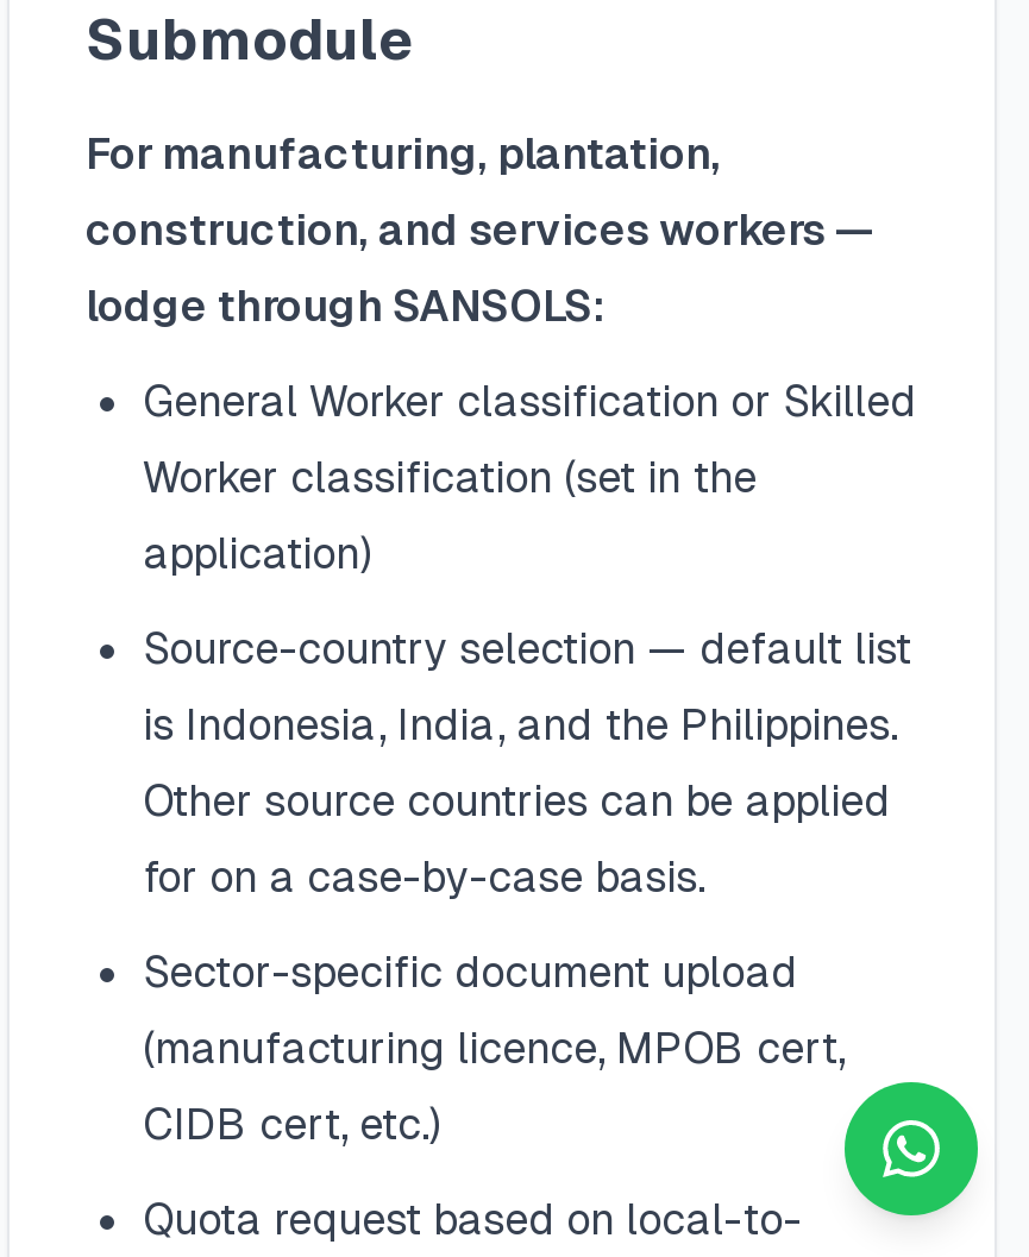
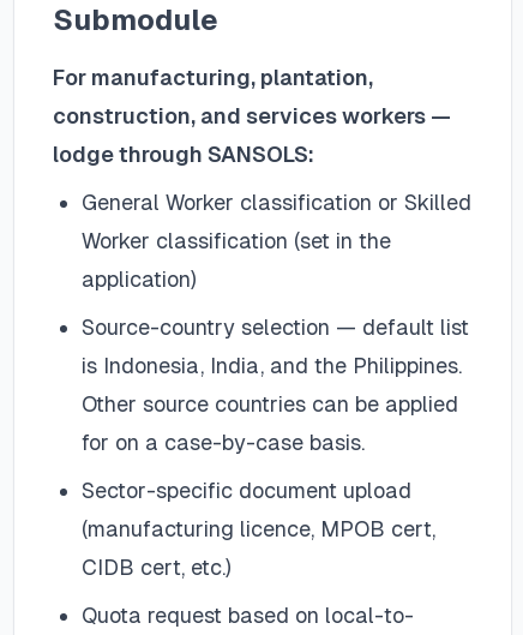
- [image]
